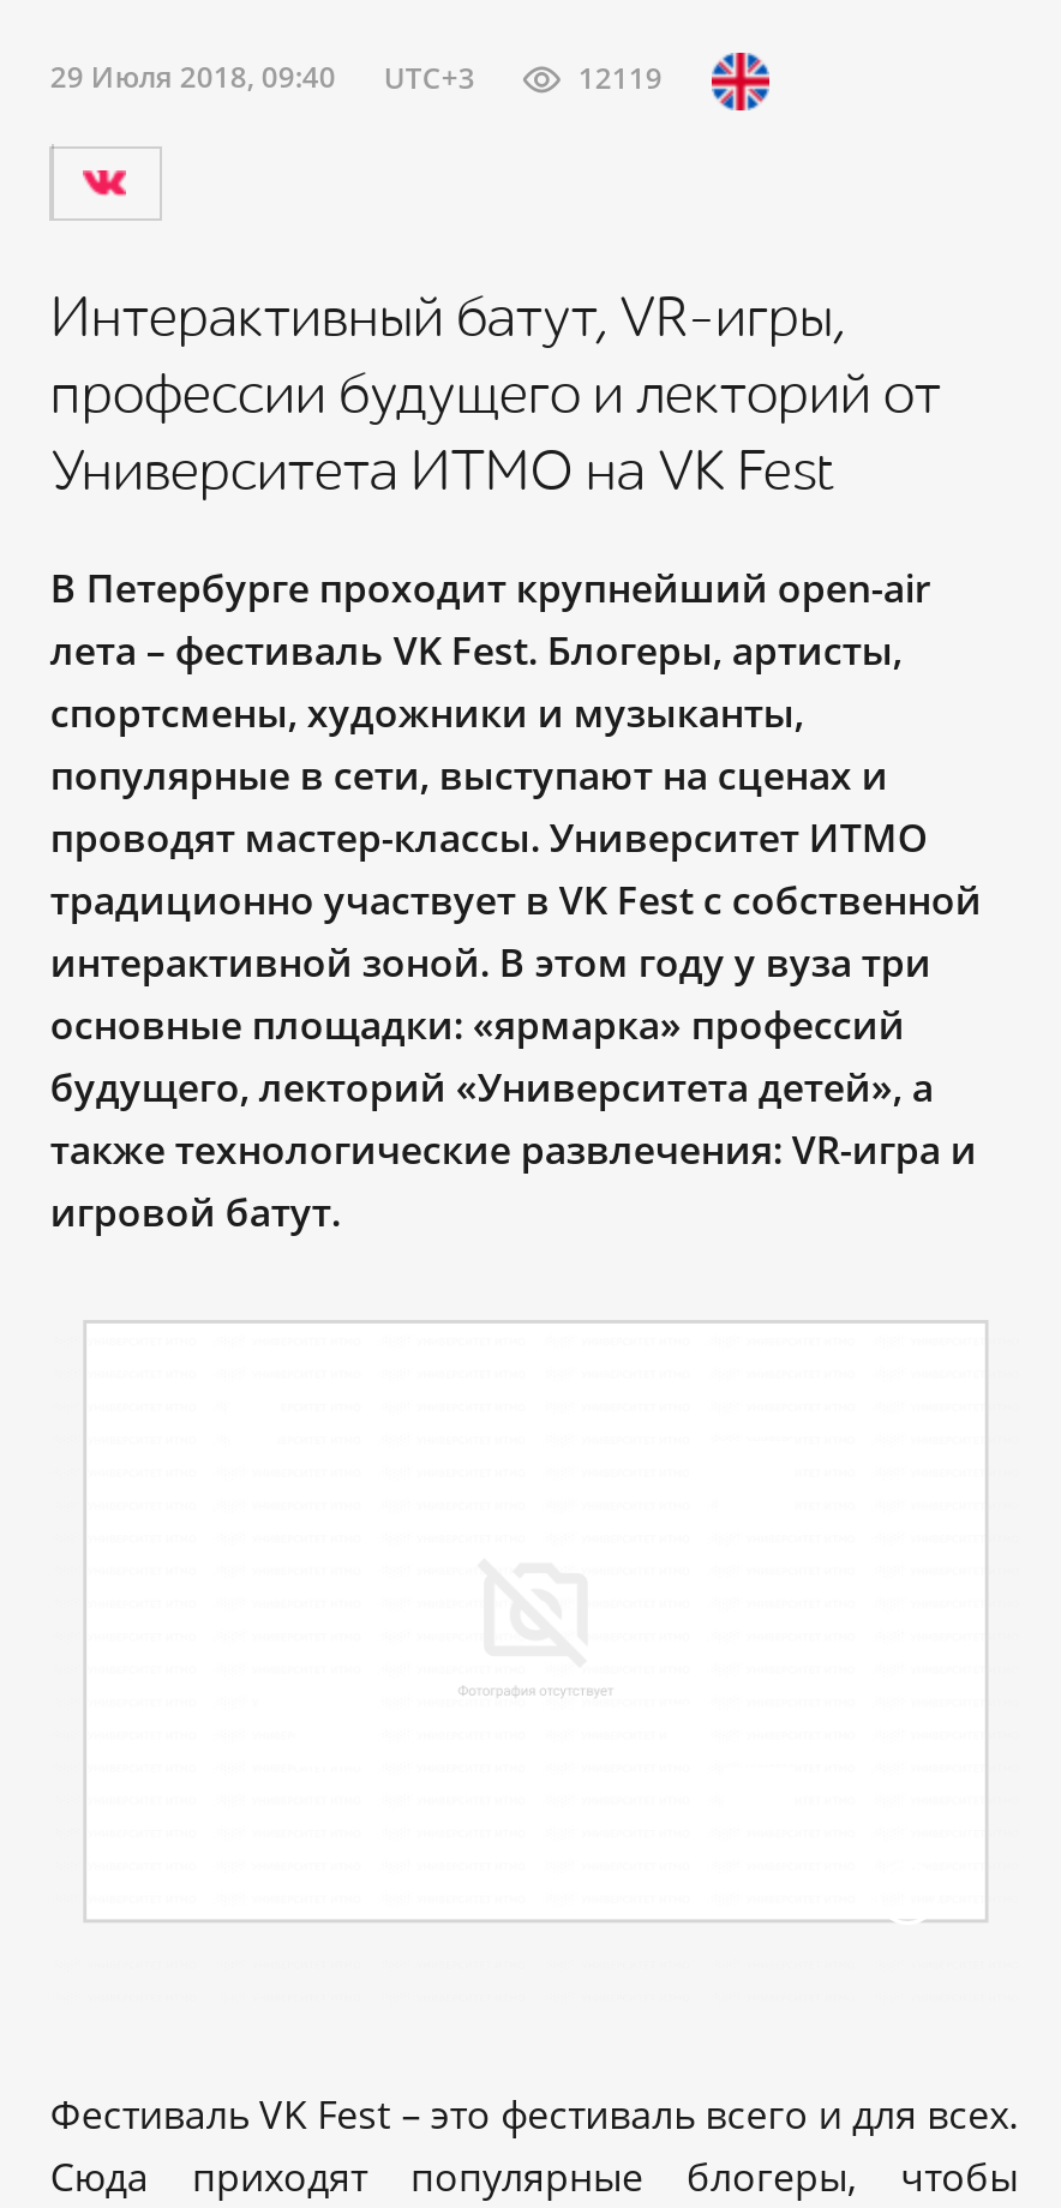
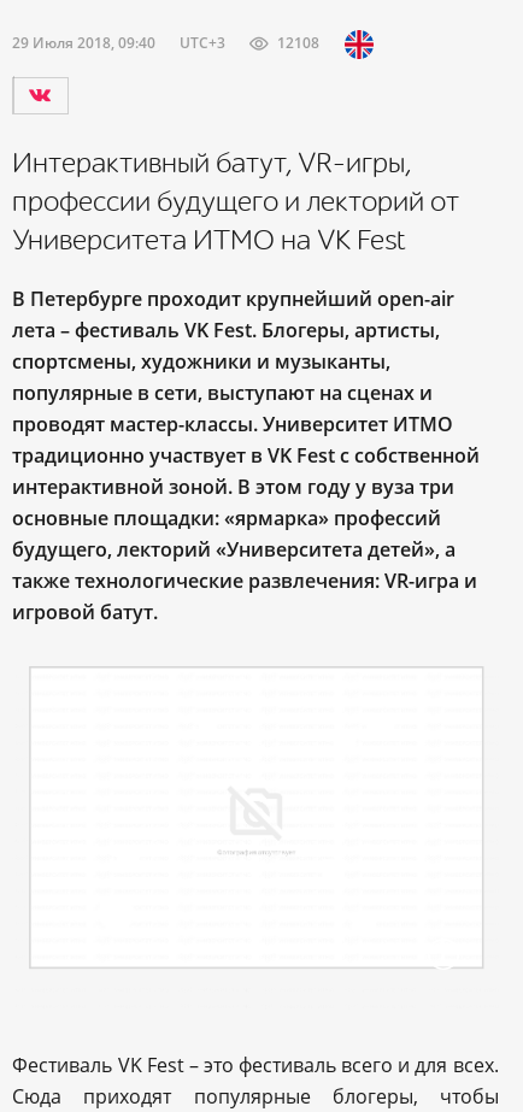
- 12119
+ 12108
